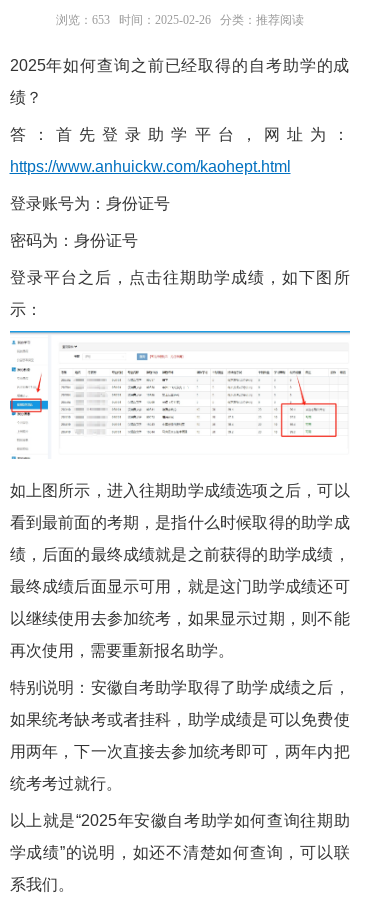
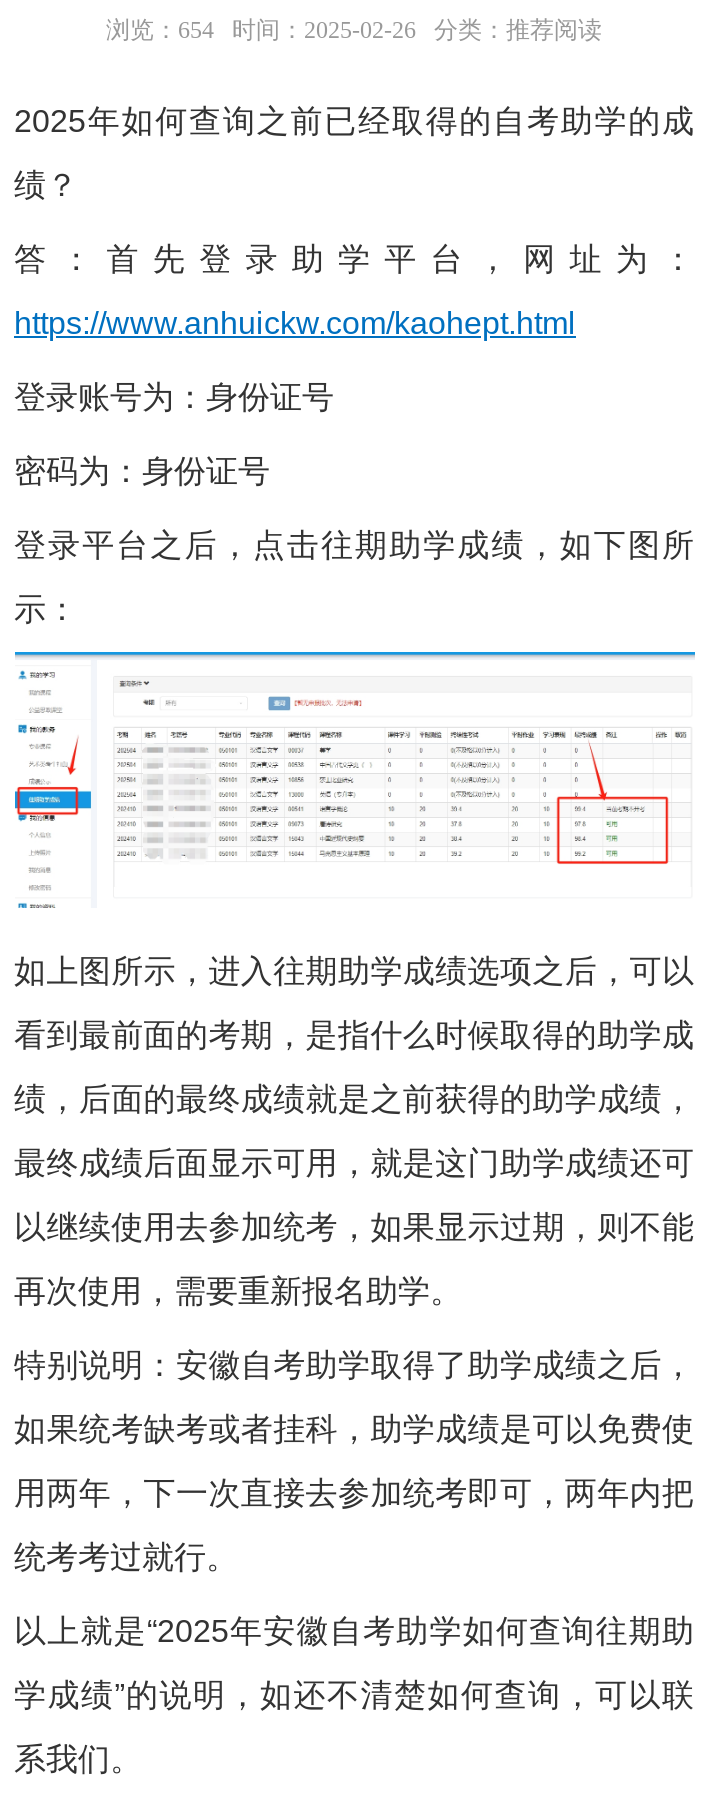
- 浏览：653 时间：2025-02-26 分类：推荐阅读
+ 浏览：654 时间：2025-02-26 分类：推荐阅读
